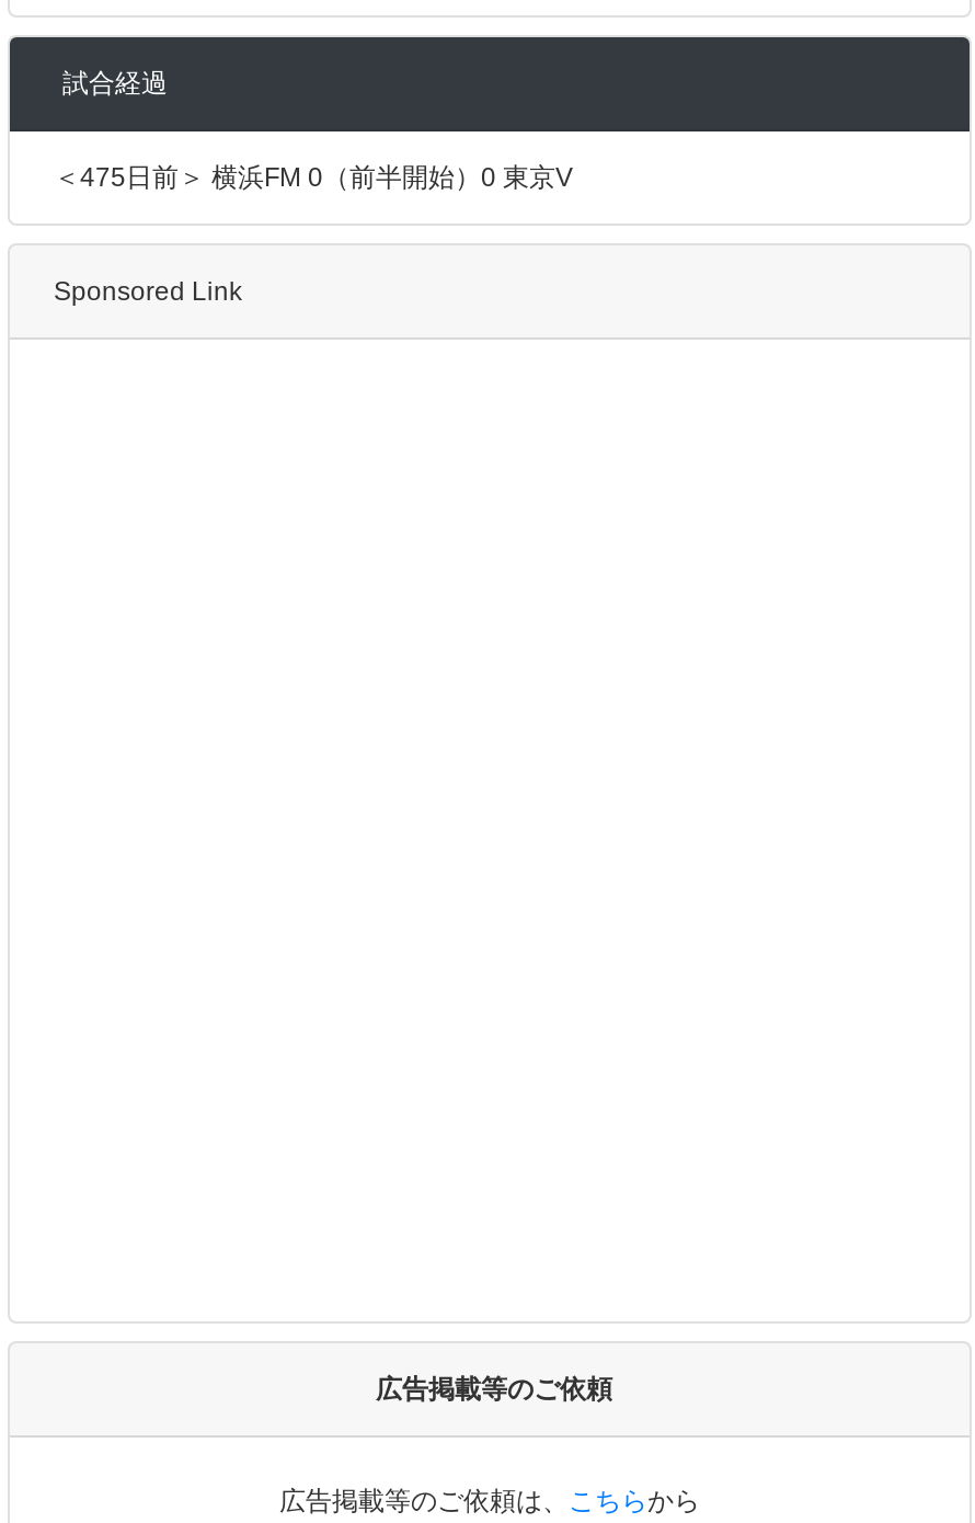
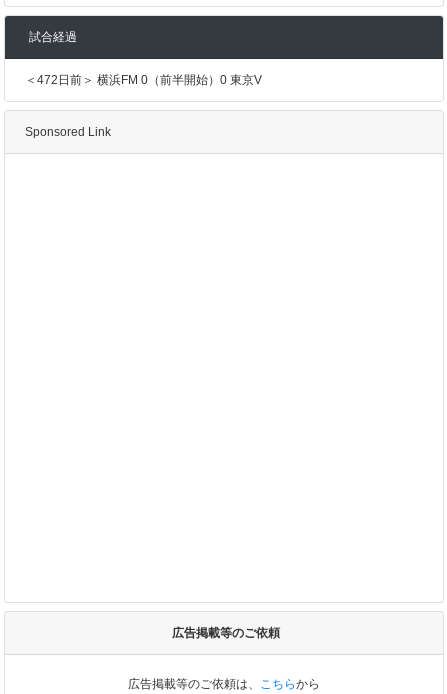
- ＜475日前＞ 横浜FM 0（前半開始）0 東京V
+ ＜472日前＞ 横浜FM 0（前半開始）0 東京V
